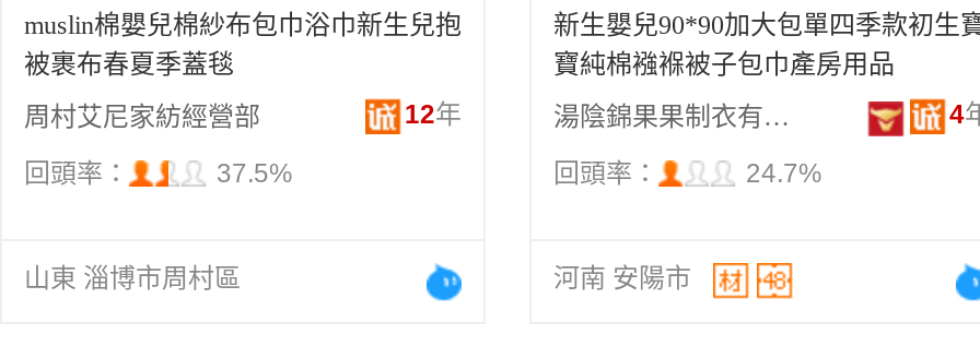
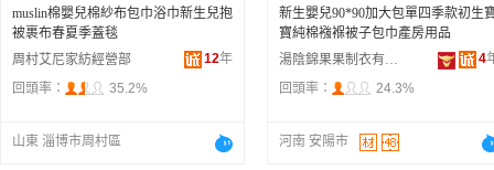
- 37.5%
+ 35.2%

- 24.7%
+ 24.3%
